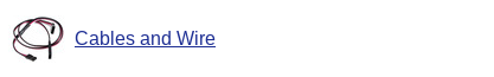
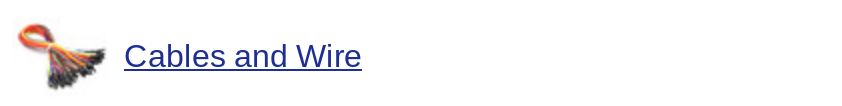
- [image]
+ [image]
